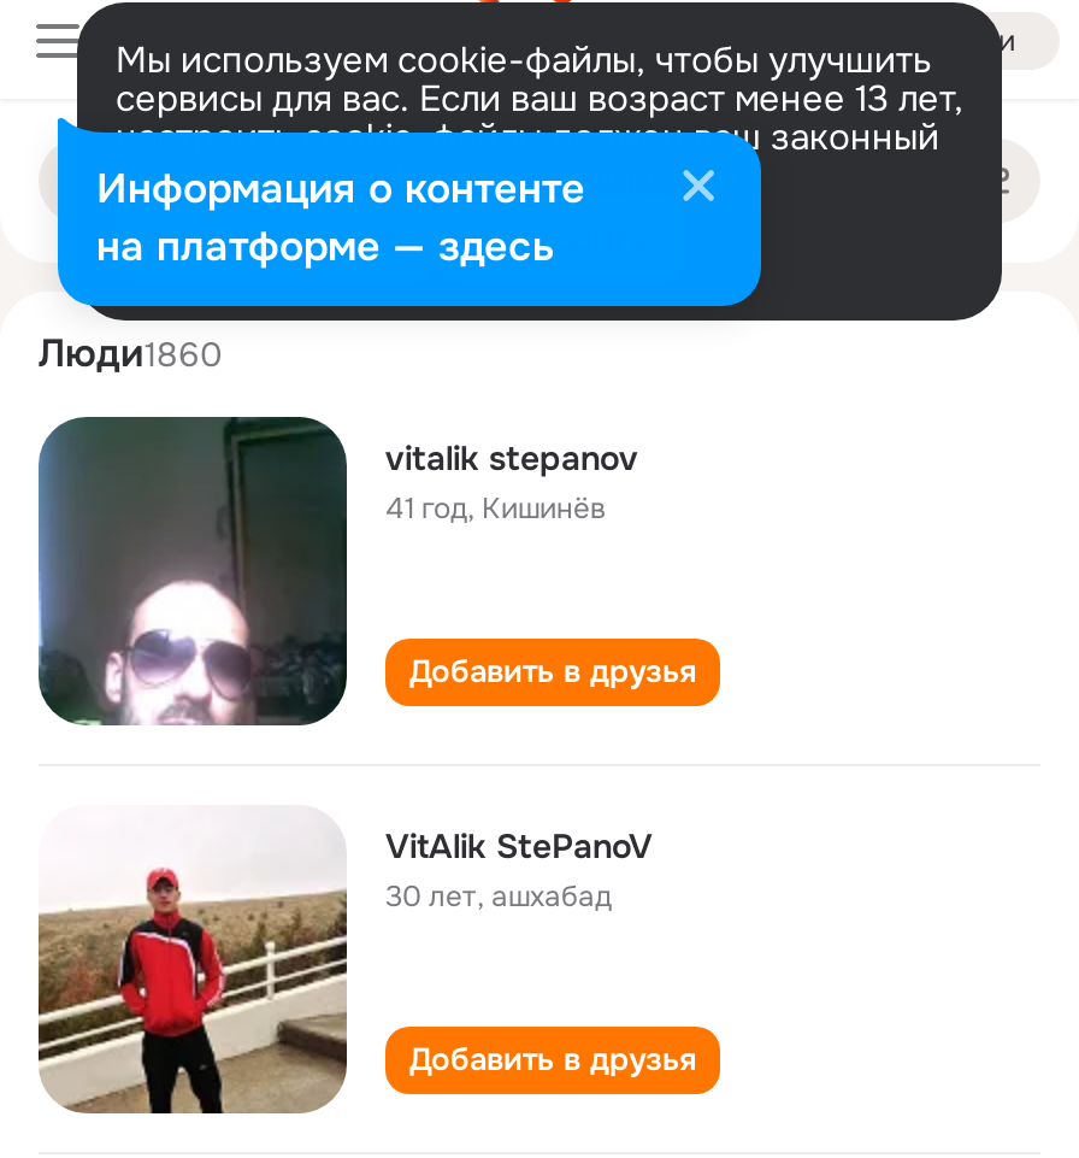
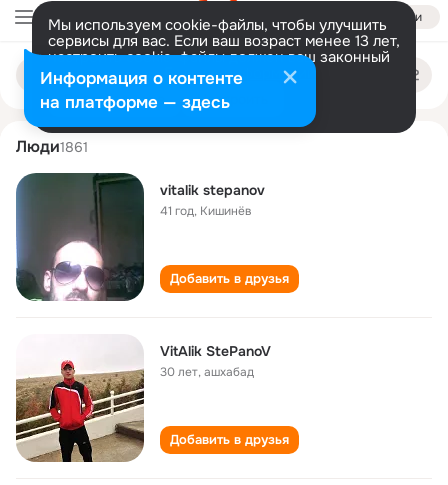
- Люди1860
+ Люди1861
